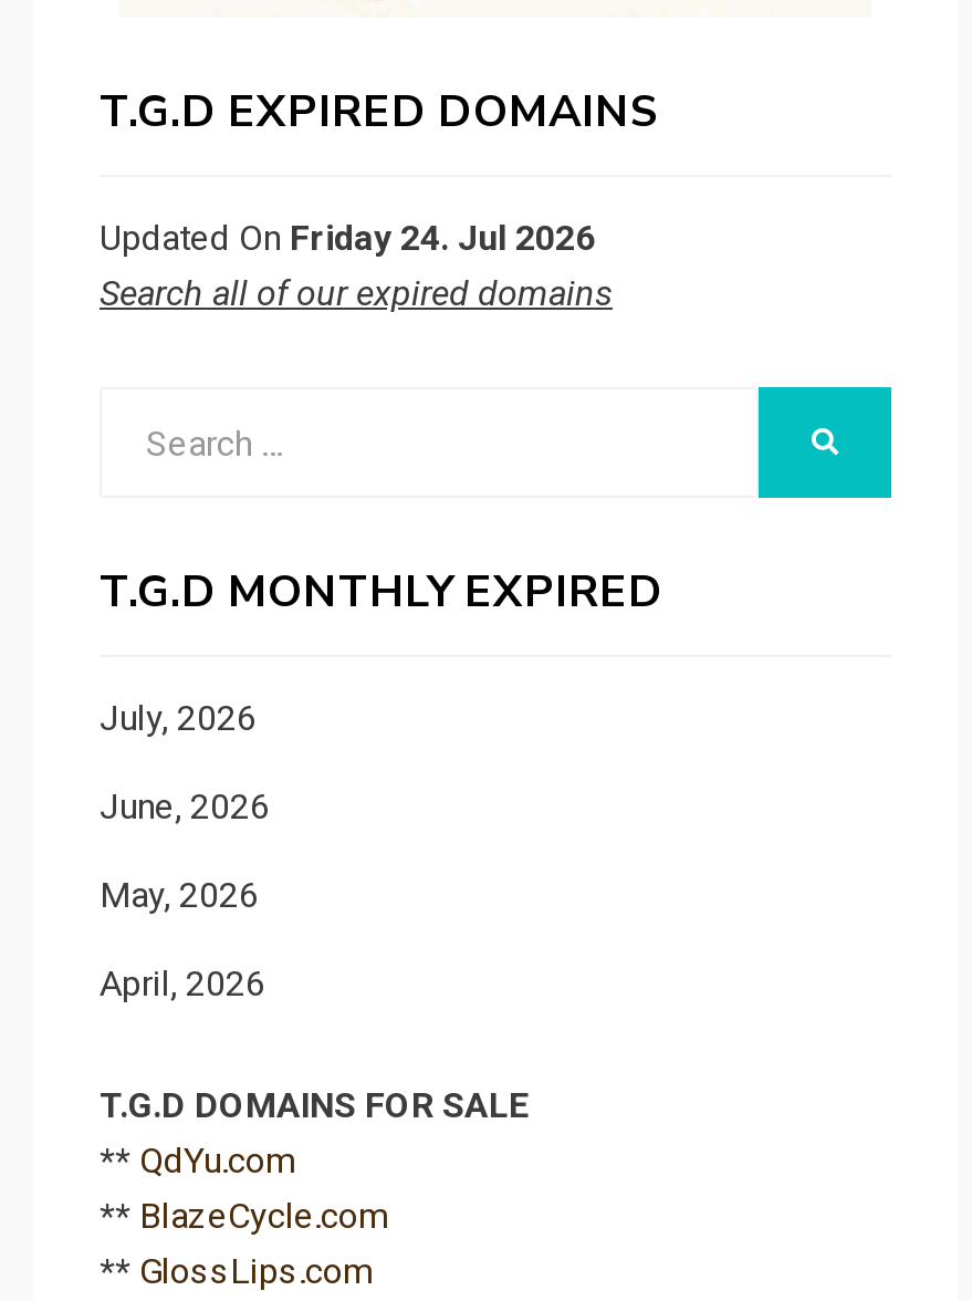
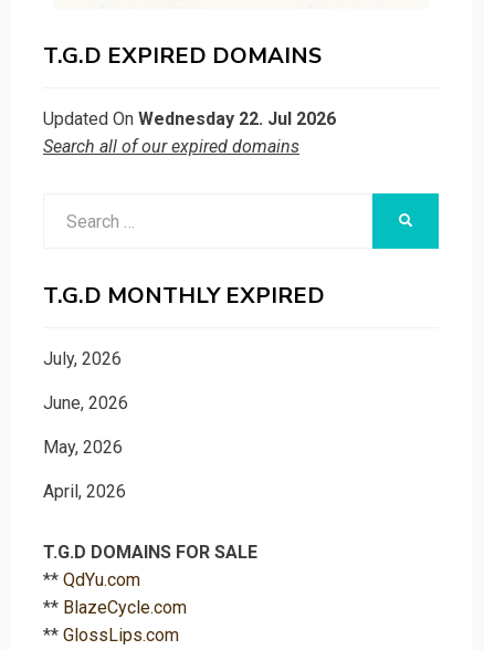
- Updated On Friday 24. Jul 2026
+ Updated On Wednesday 22. Jul 2026
